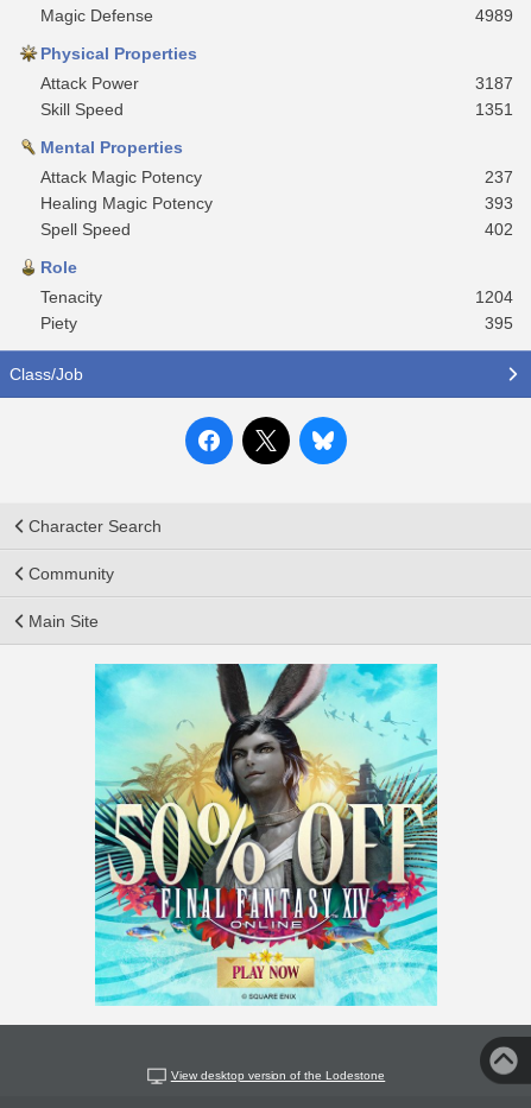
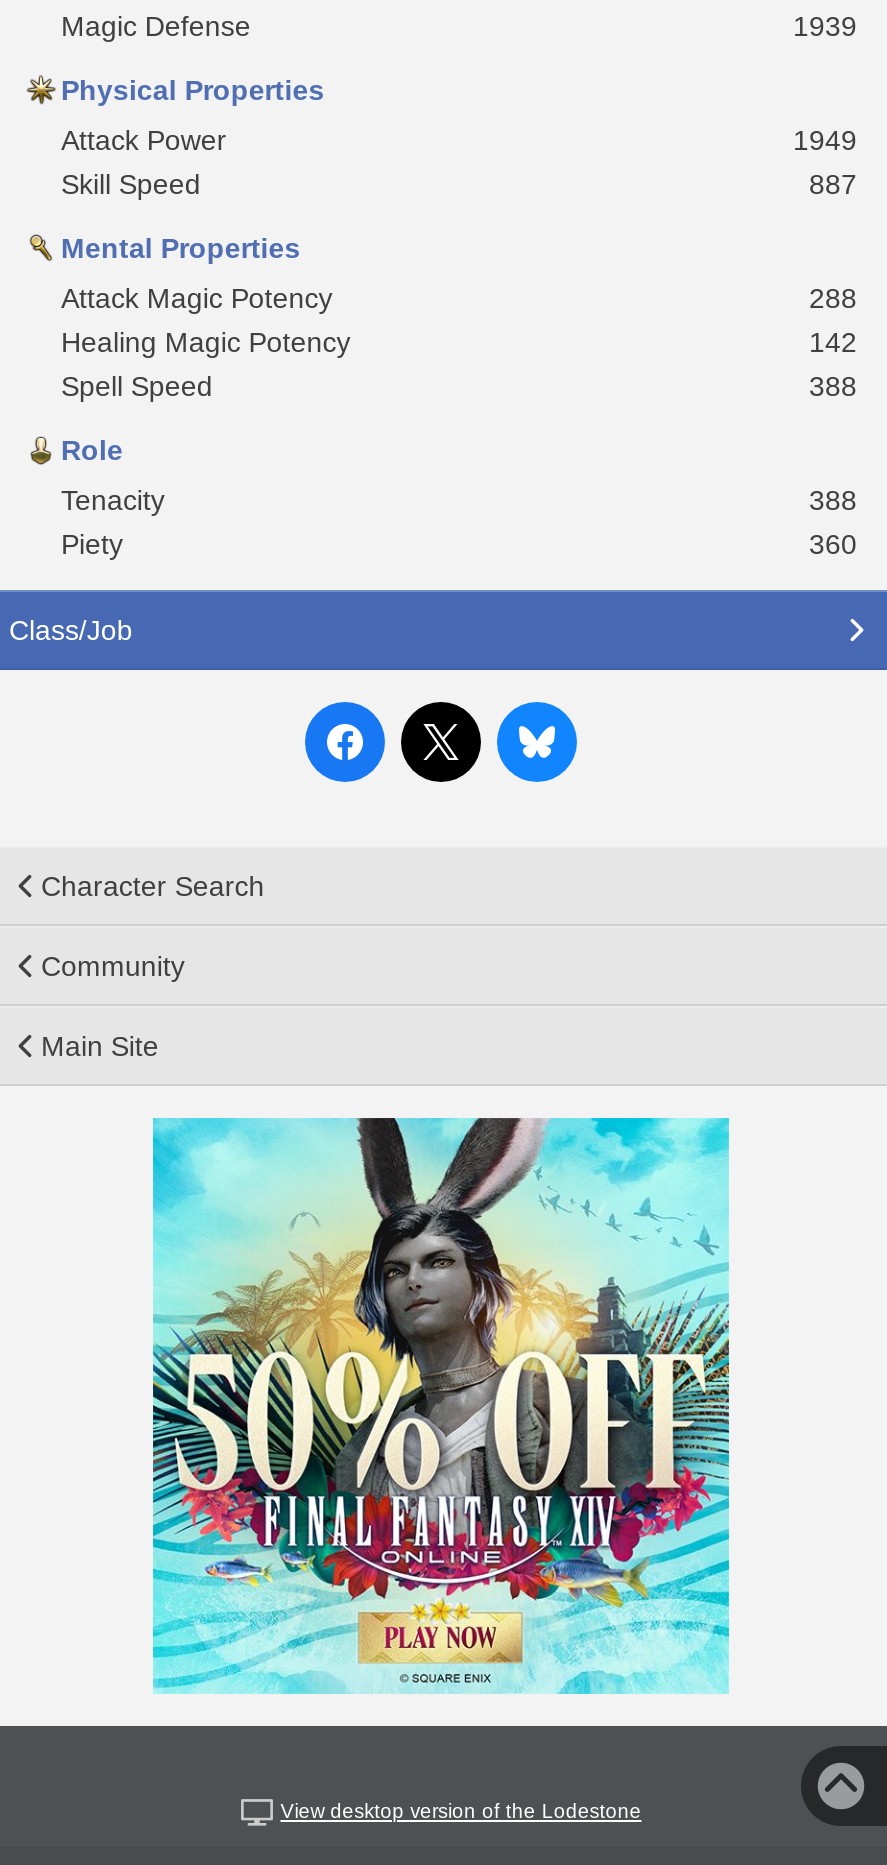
- 4989
+ 1939

- 3187
+ 1949

- 1351
+ 887

- 237
+ 288

- 393
+ 142

- 402
+ 388

- 1204
+ 388

- 395
+ 360
